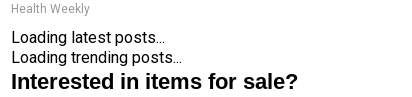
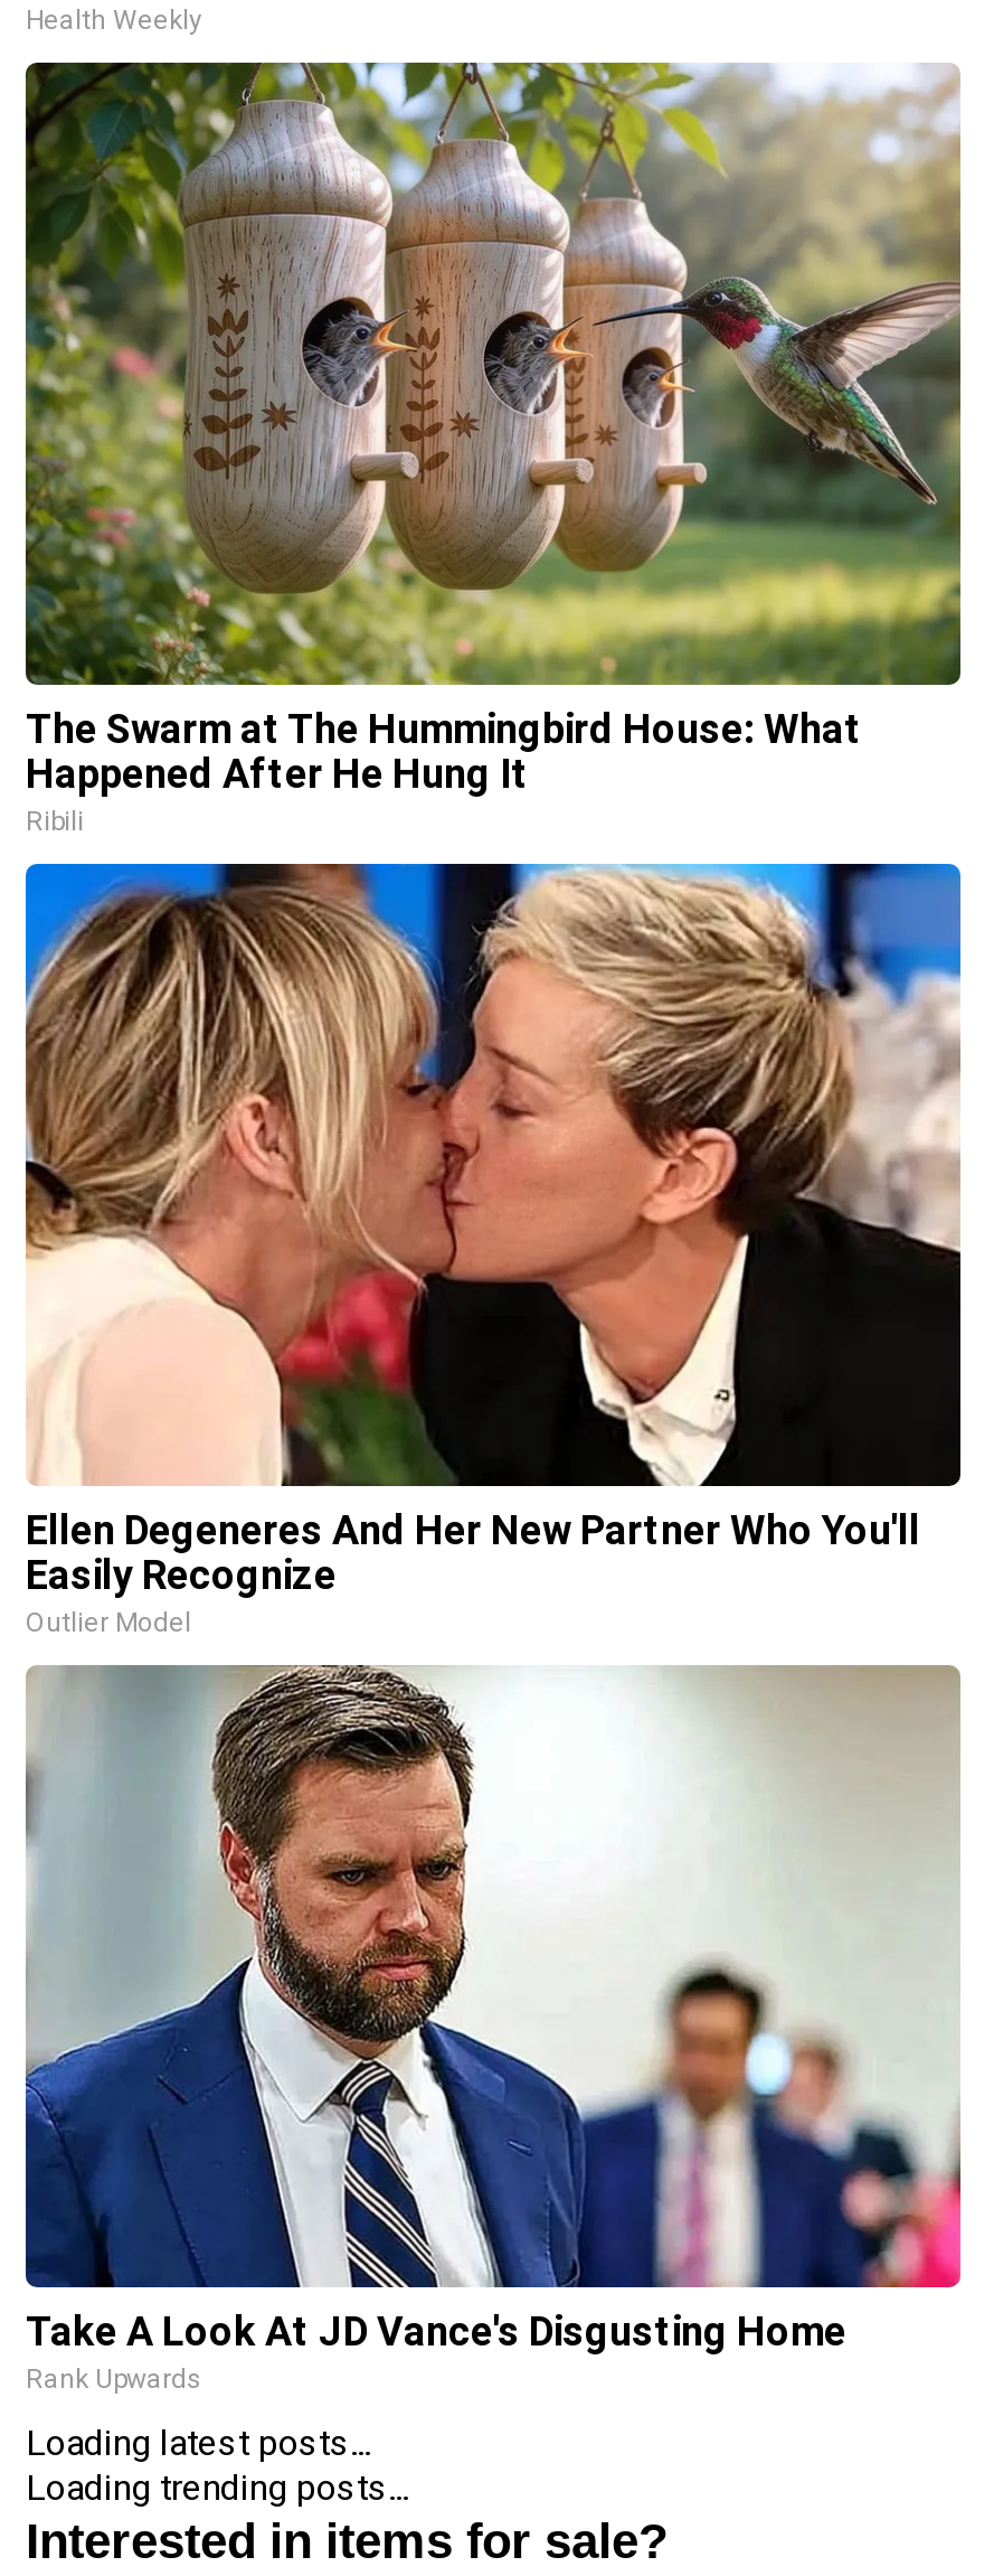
+ [image]
+ The Swarm at The Hummingbird House: What
+ Happened After He Hung It
+ Ribili

+ [image]
+ Ellen Degeneres And Her New Partner Who You'll
+ Easily Recognize
+ Outlier Model

+ [image]
+ Take A Look At JD Vance's Disgusting Home
+ Rank Upwards
